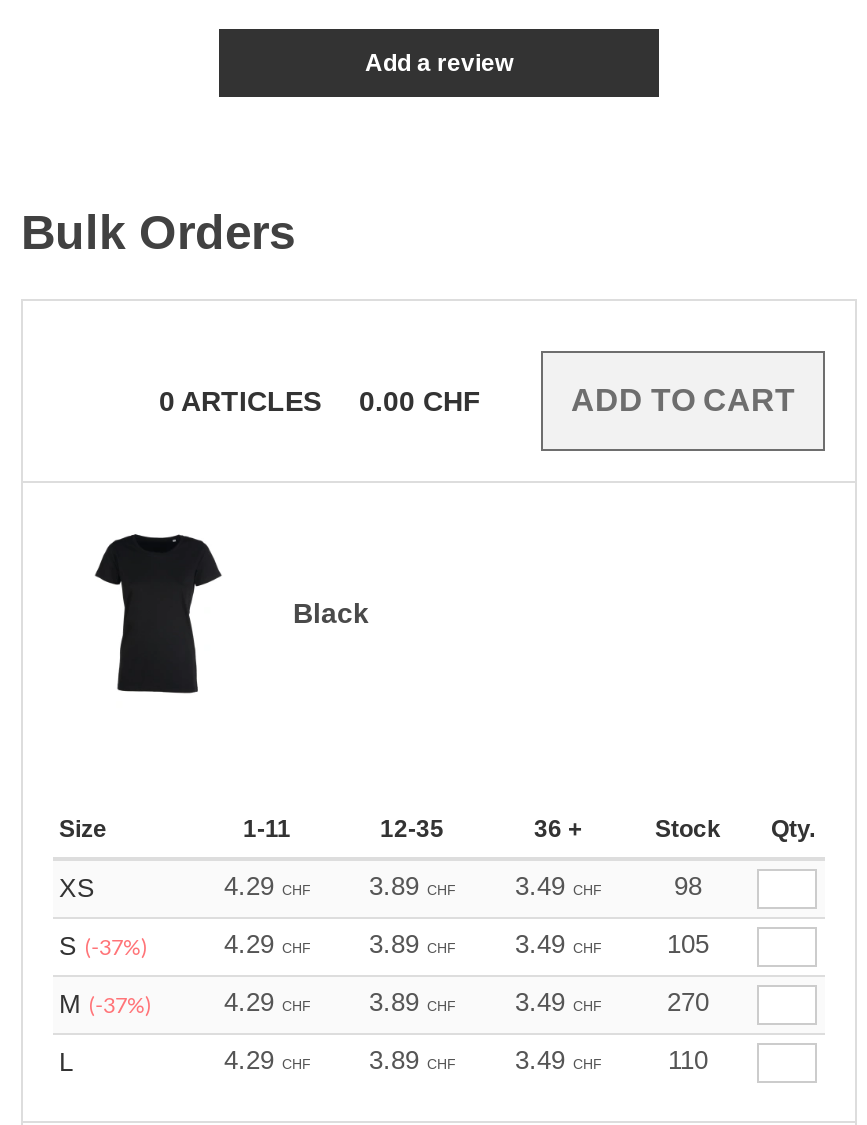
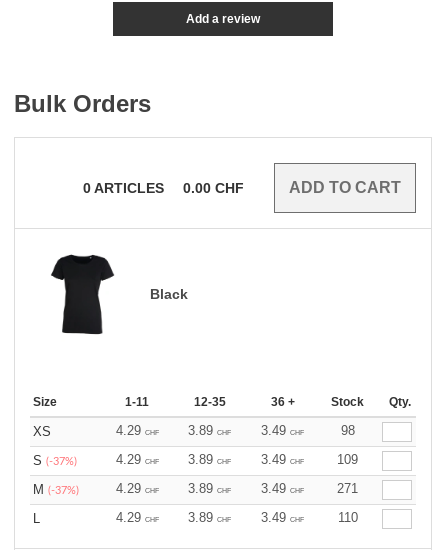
- 105
+ 109

- 270
+ 271
